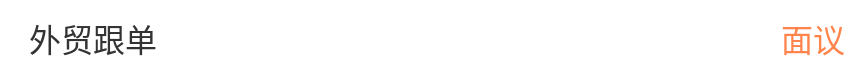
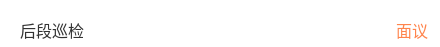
- 外贸跟单
+ 后段巡检
